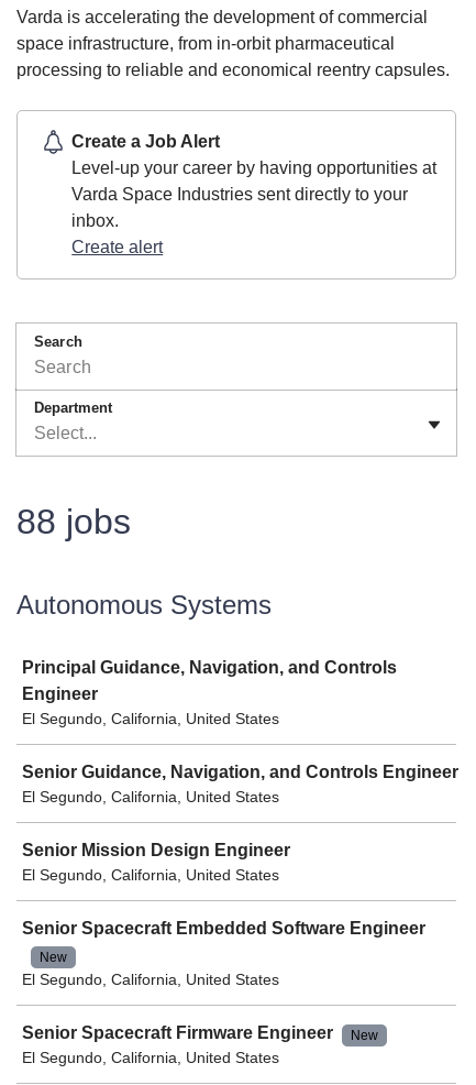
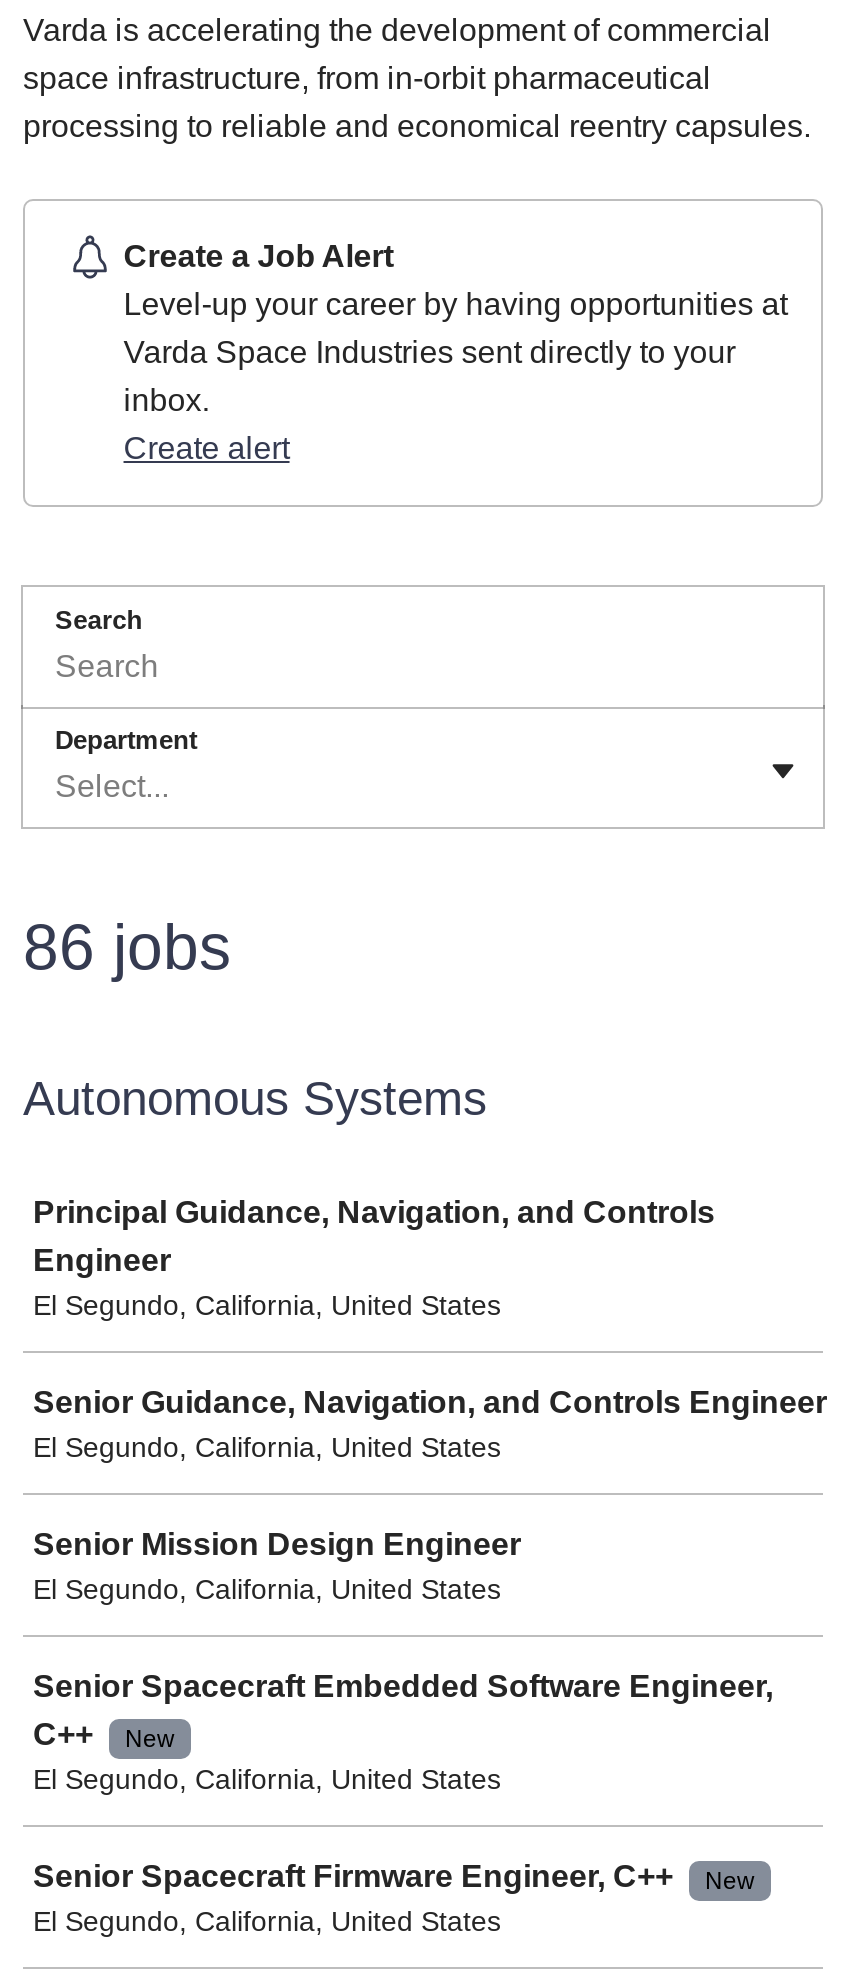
- 88 jobs
+ 86 jobs

- Senior Spacecraft Embedded Software Engineer
+ Senior Spacecraft Embedded Software Engineer,
+ C++

- Senior Spacecraft Firmware Engineer
+ Senior Spacecraft Firmware Engineer, C++
